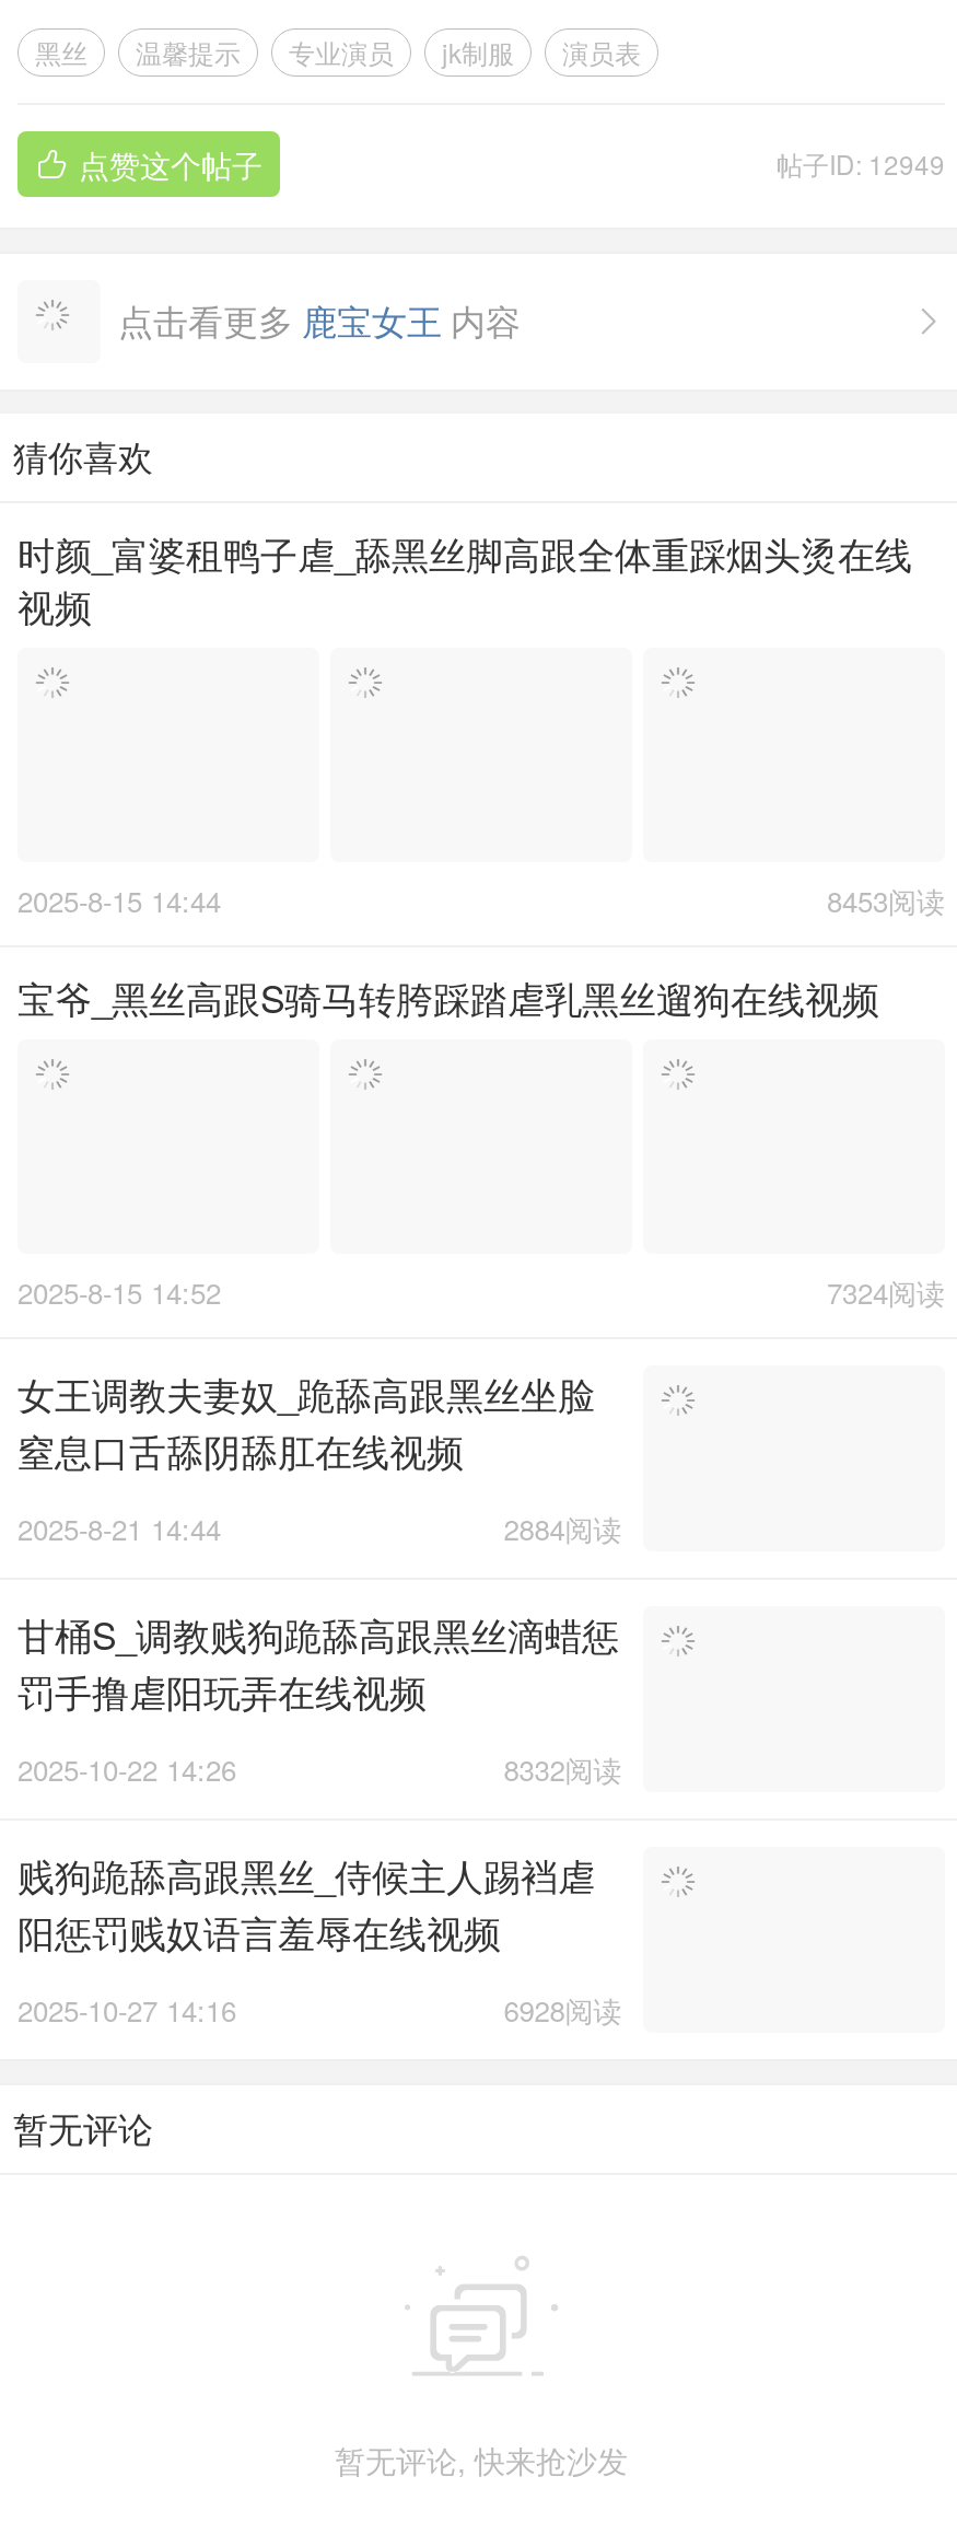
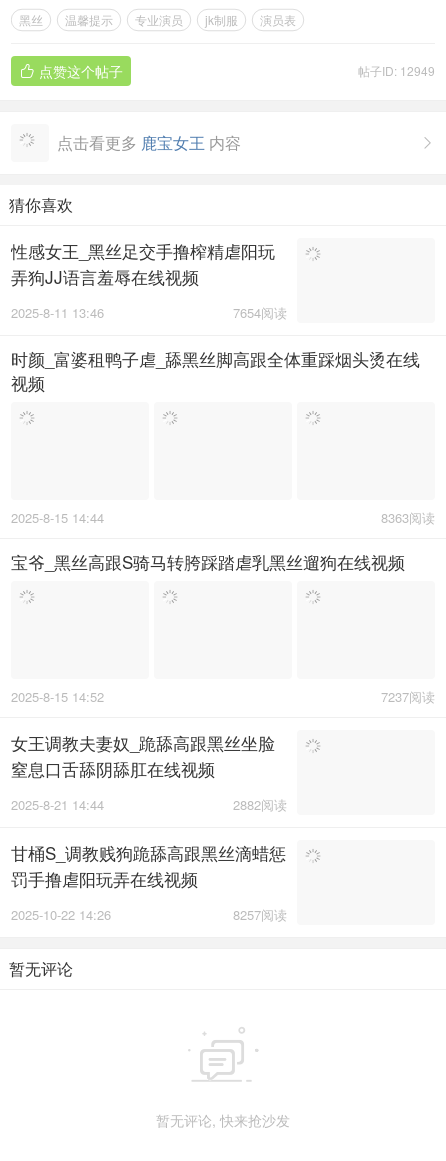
+ 性感女王_黑丝足交手撸榨精虐阳玩
+ 弄狗JJ语言羞辱在线视频
+ 7654阅读
+ 2025-8-11 13:46

moved down: 时颜_富婆租鸭子虐_舔黑丝脚高跟全体重踩烟头烫在线 | 视频 | 2025-8-15 14:44 | ... | 罚手撸虐阳玩弄在线视频 | 2025-10-22 14:26

- 8453阅读
+ 8363阅读

- 7324阅读
+ 7237阅读

- 2884阅读
+ 2882阅读

- 8332阅读
+ 8257阅读

- 贱狗跪舔高跟黑丝_侍候主人踢裆虐
- 阳惩罚贱奴语言羞辱在线视频
- 6928阅读
- 2025-10-27 14:16
